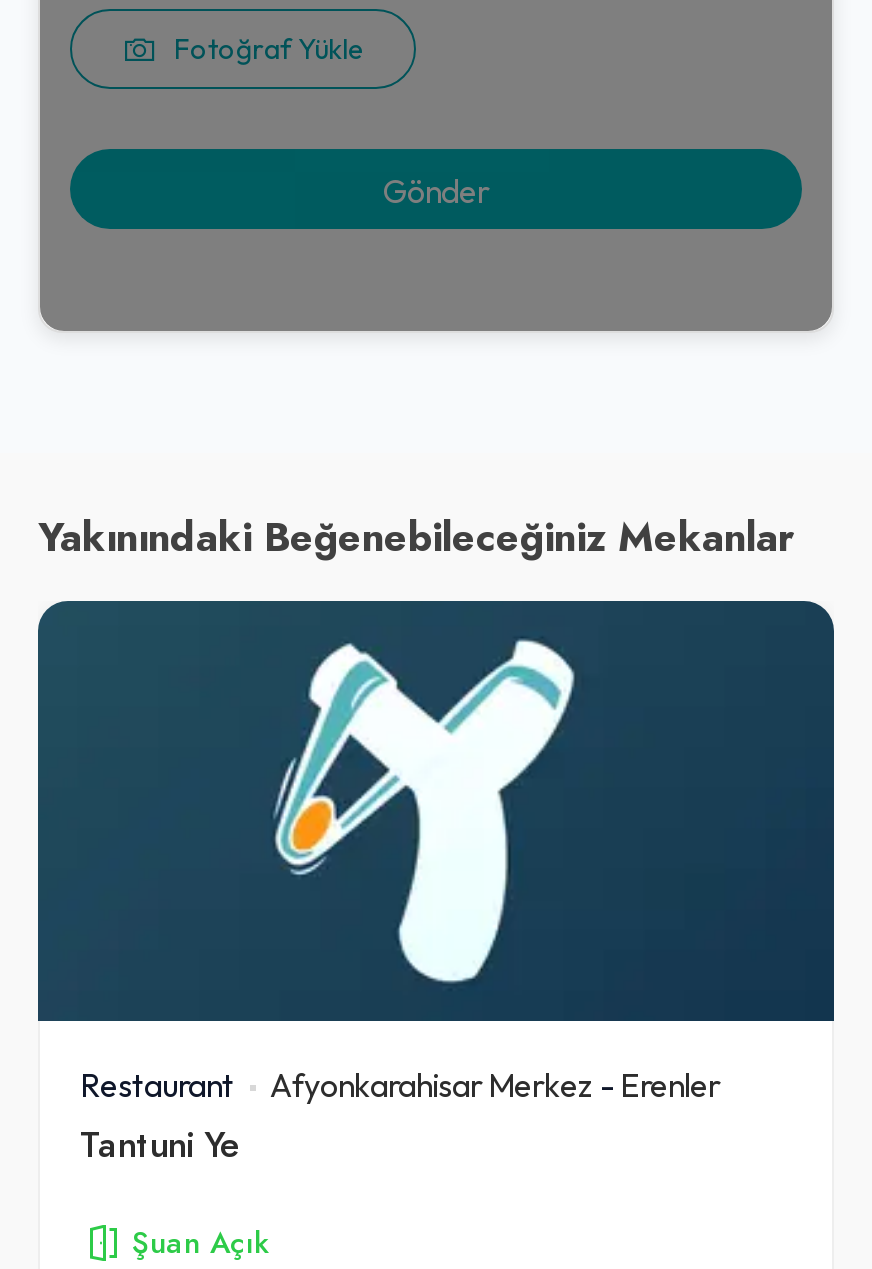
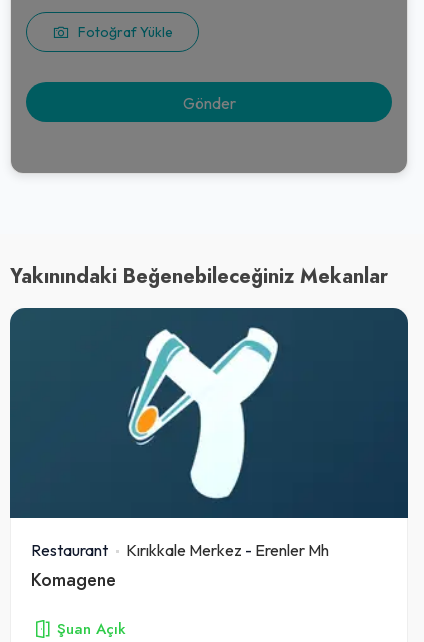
- Afyonkarahisar Merkez - Erenler
- Tantuni Ye
+ Kırıkkale Merkez - Erenler Mh
+ Komagene
